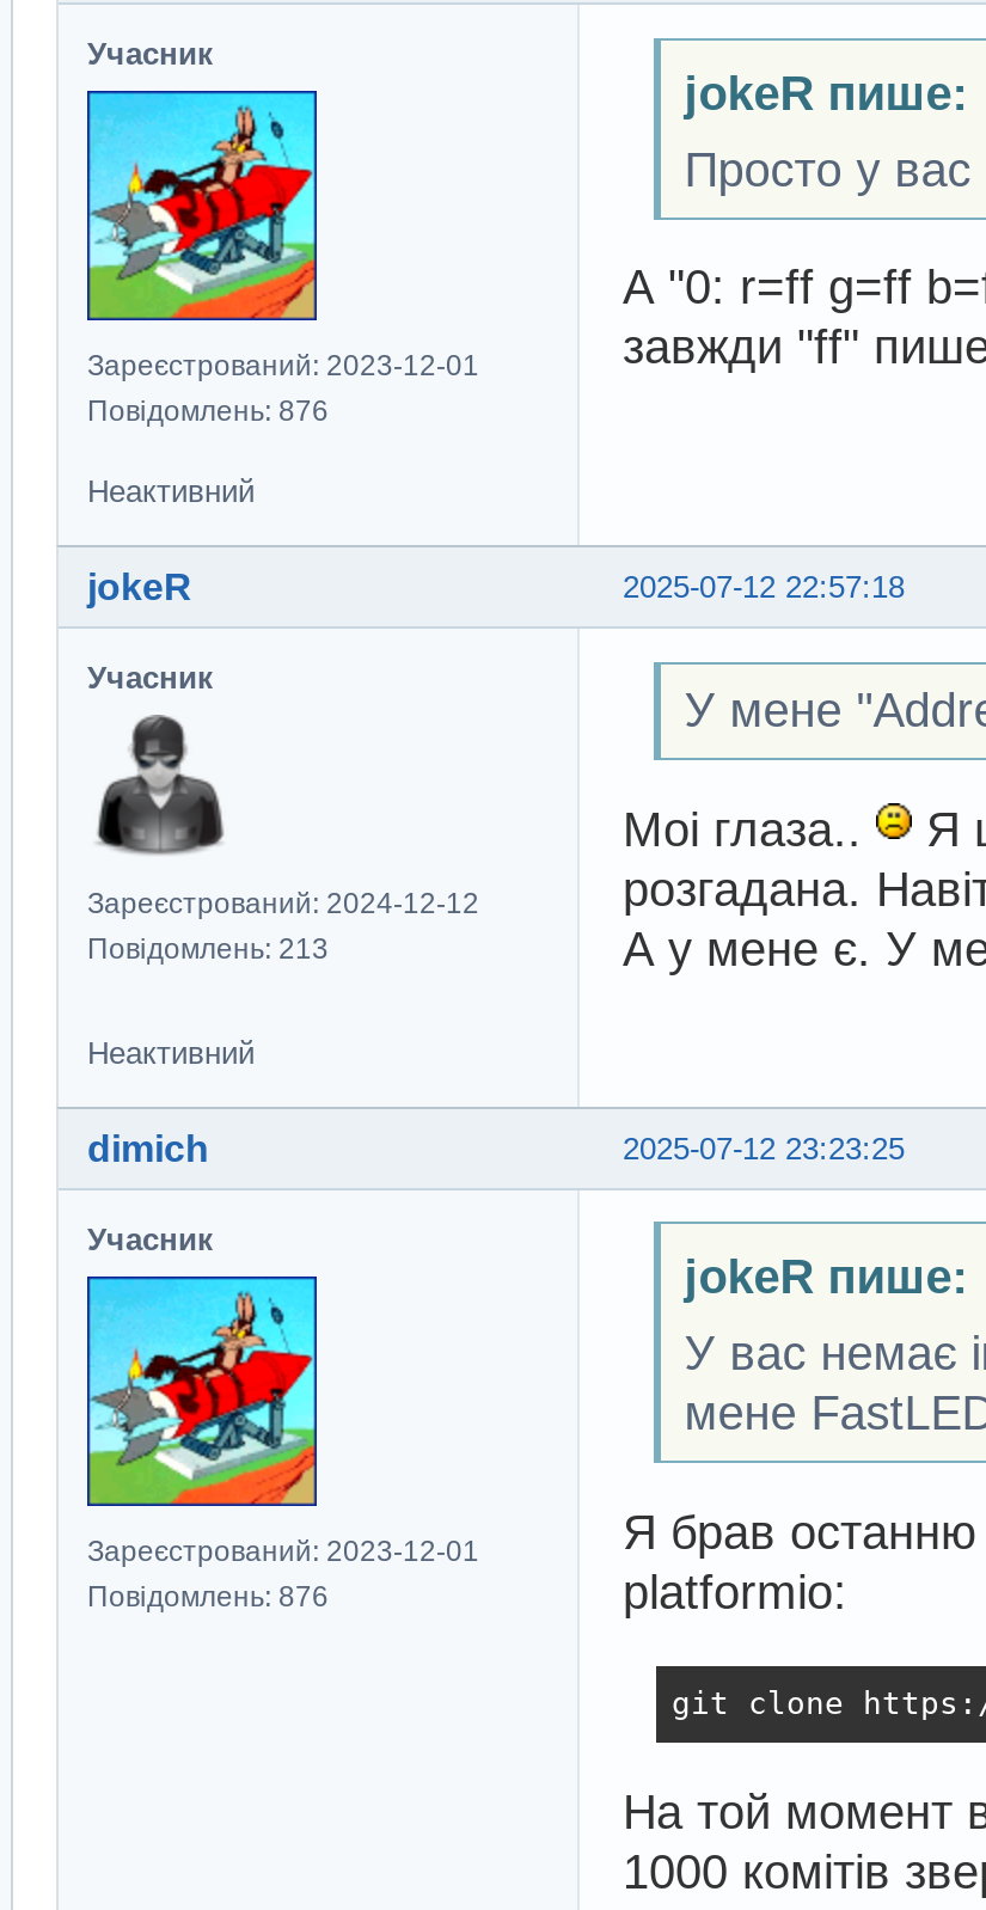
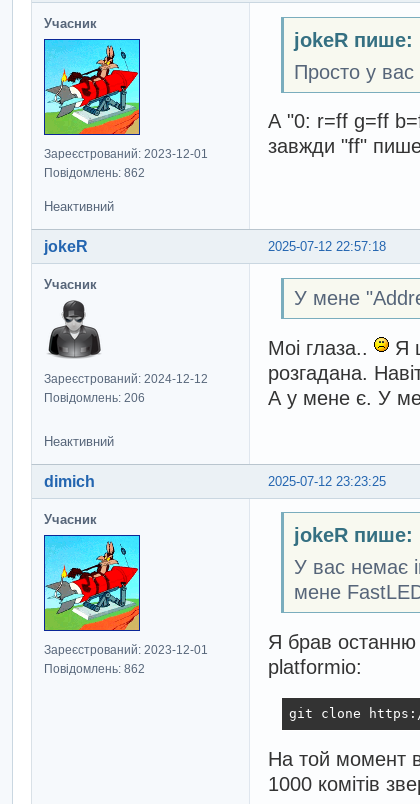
- Повідомлень: 876
+ Повідомлень: 862

- Повідомлень: 213
+ Повідомлень: 206

- Повідомлень: 876
+ Повідомлень: 862
